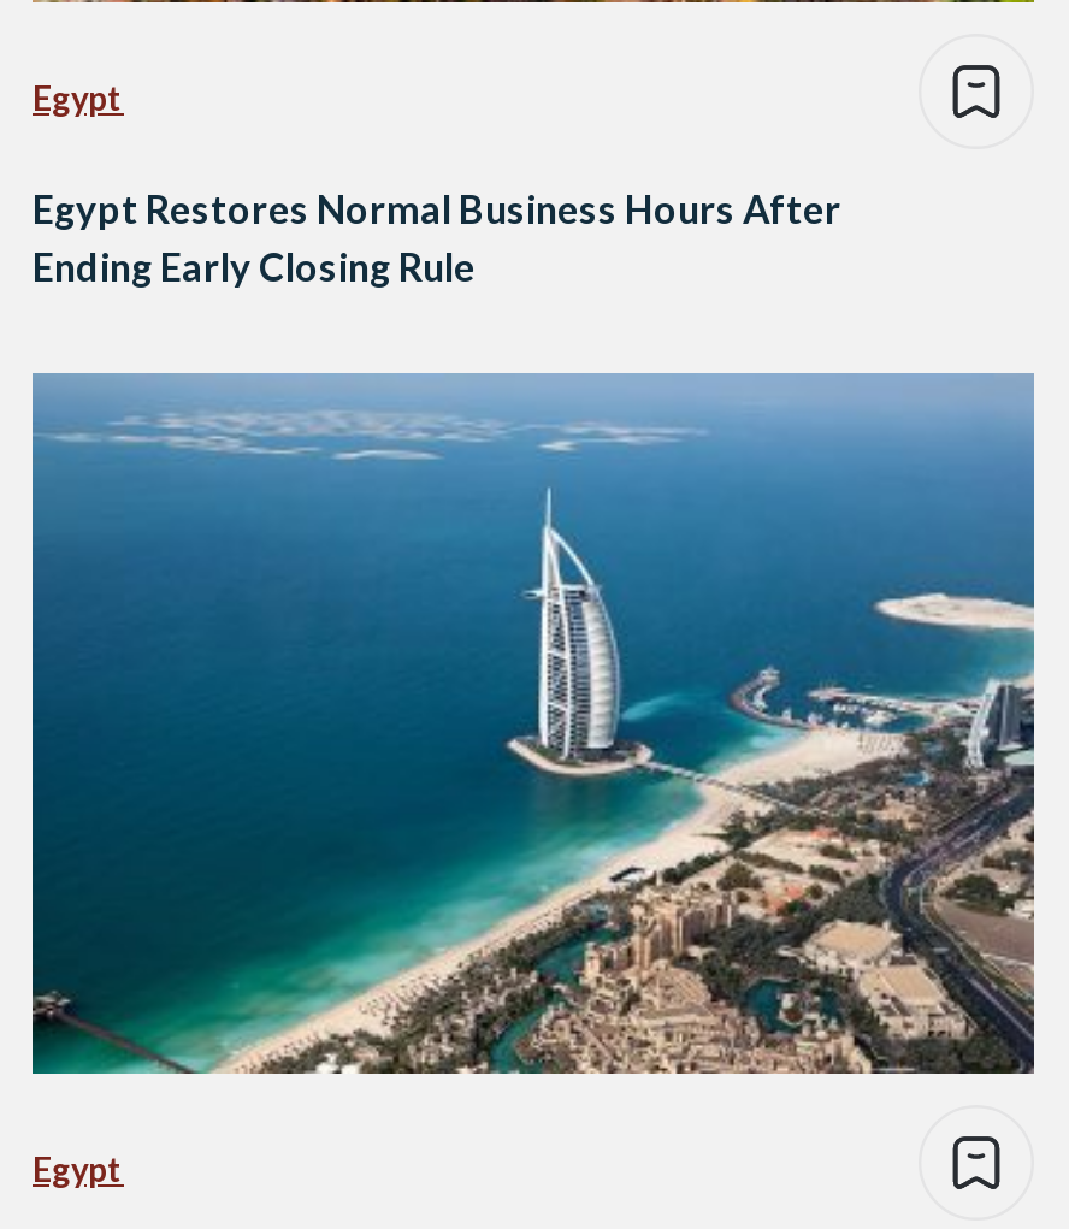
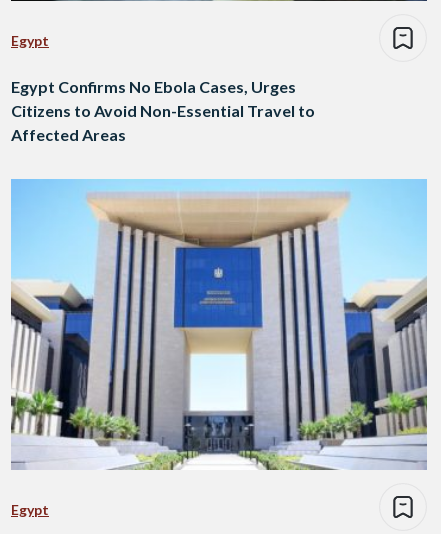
- Egypt Restores Normal Business Hours After
- Ending Early Closing Rule
+ Egypt Confirms No Ebola Cases, Urges
+ Citizens to Avoid Non-Essential Travel to
+ Affected Areas

- [image]
+ [image]
